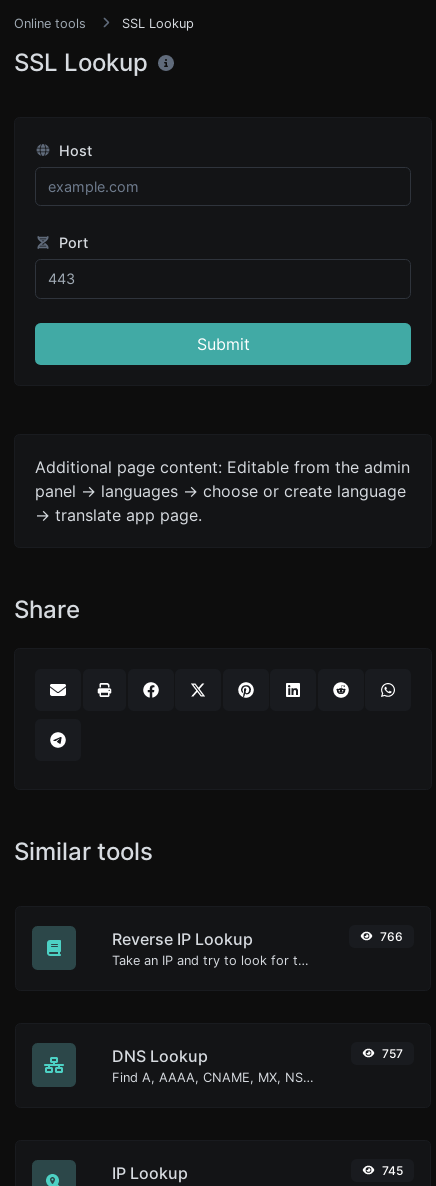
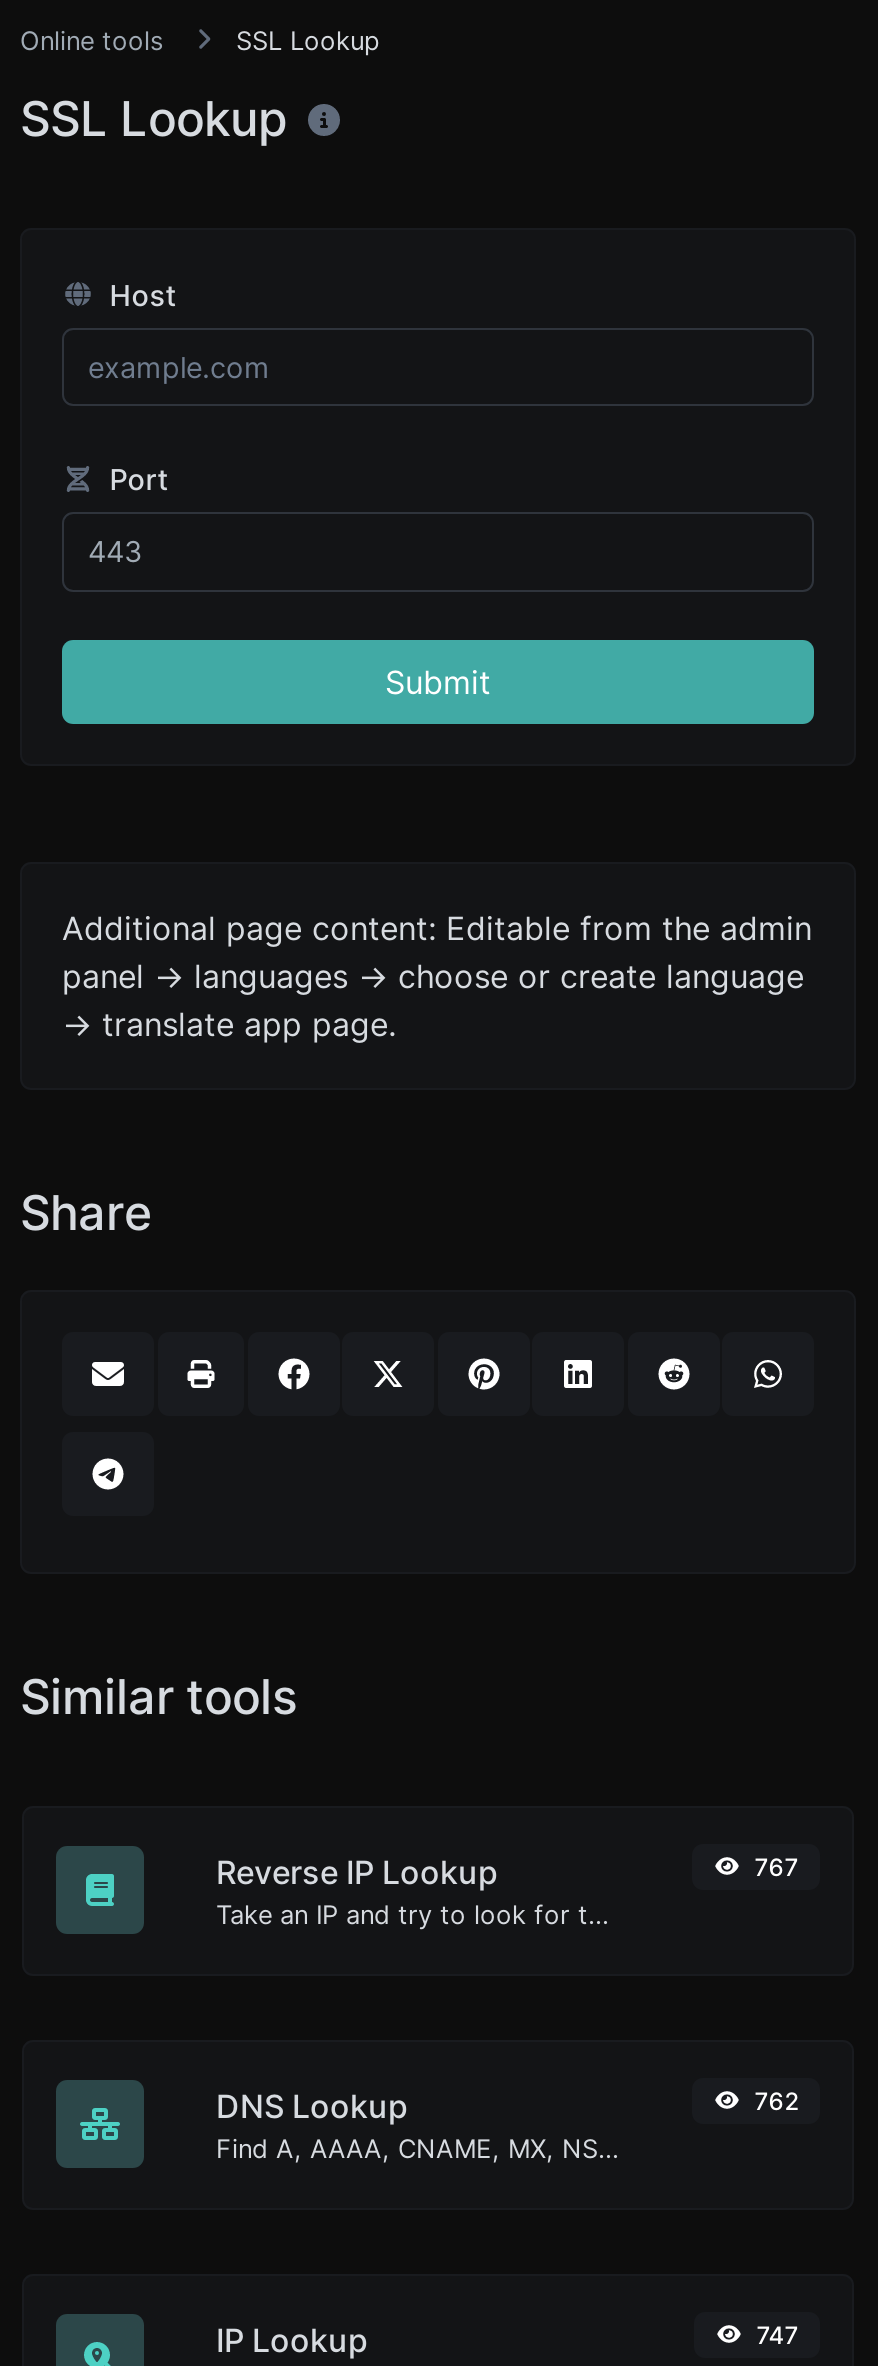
- 766
+ 767

- 757
+ 762

- 745
+ 747
